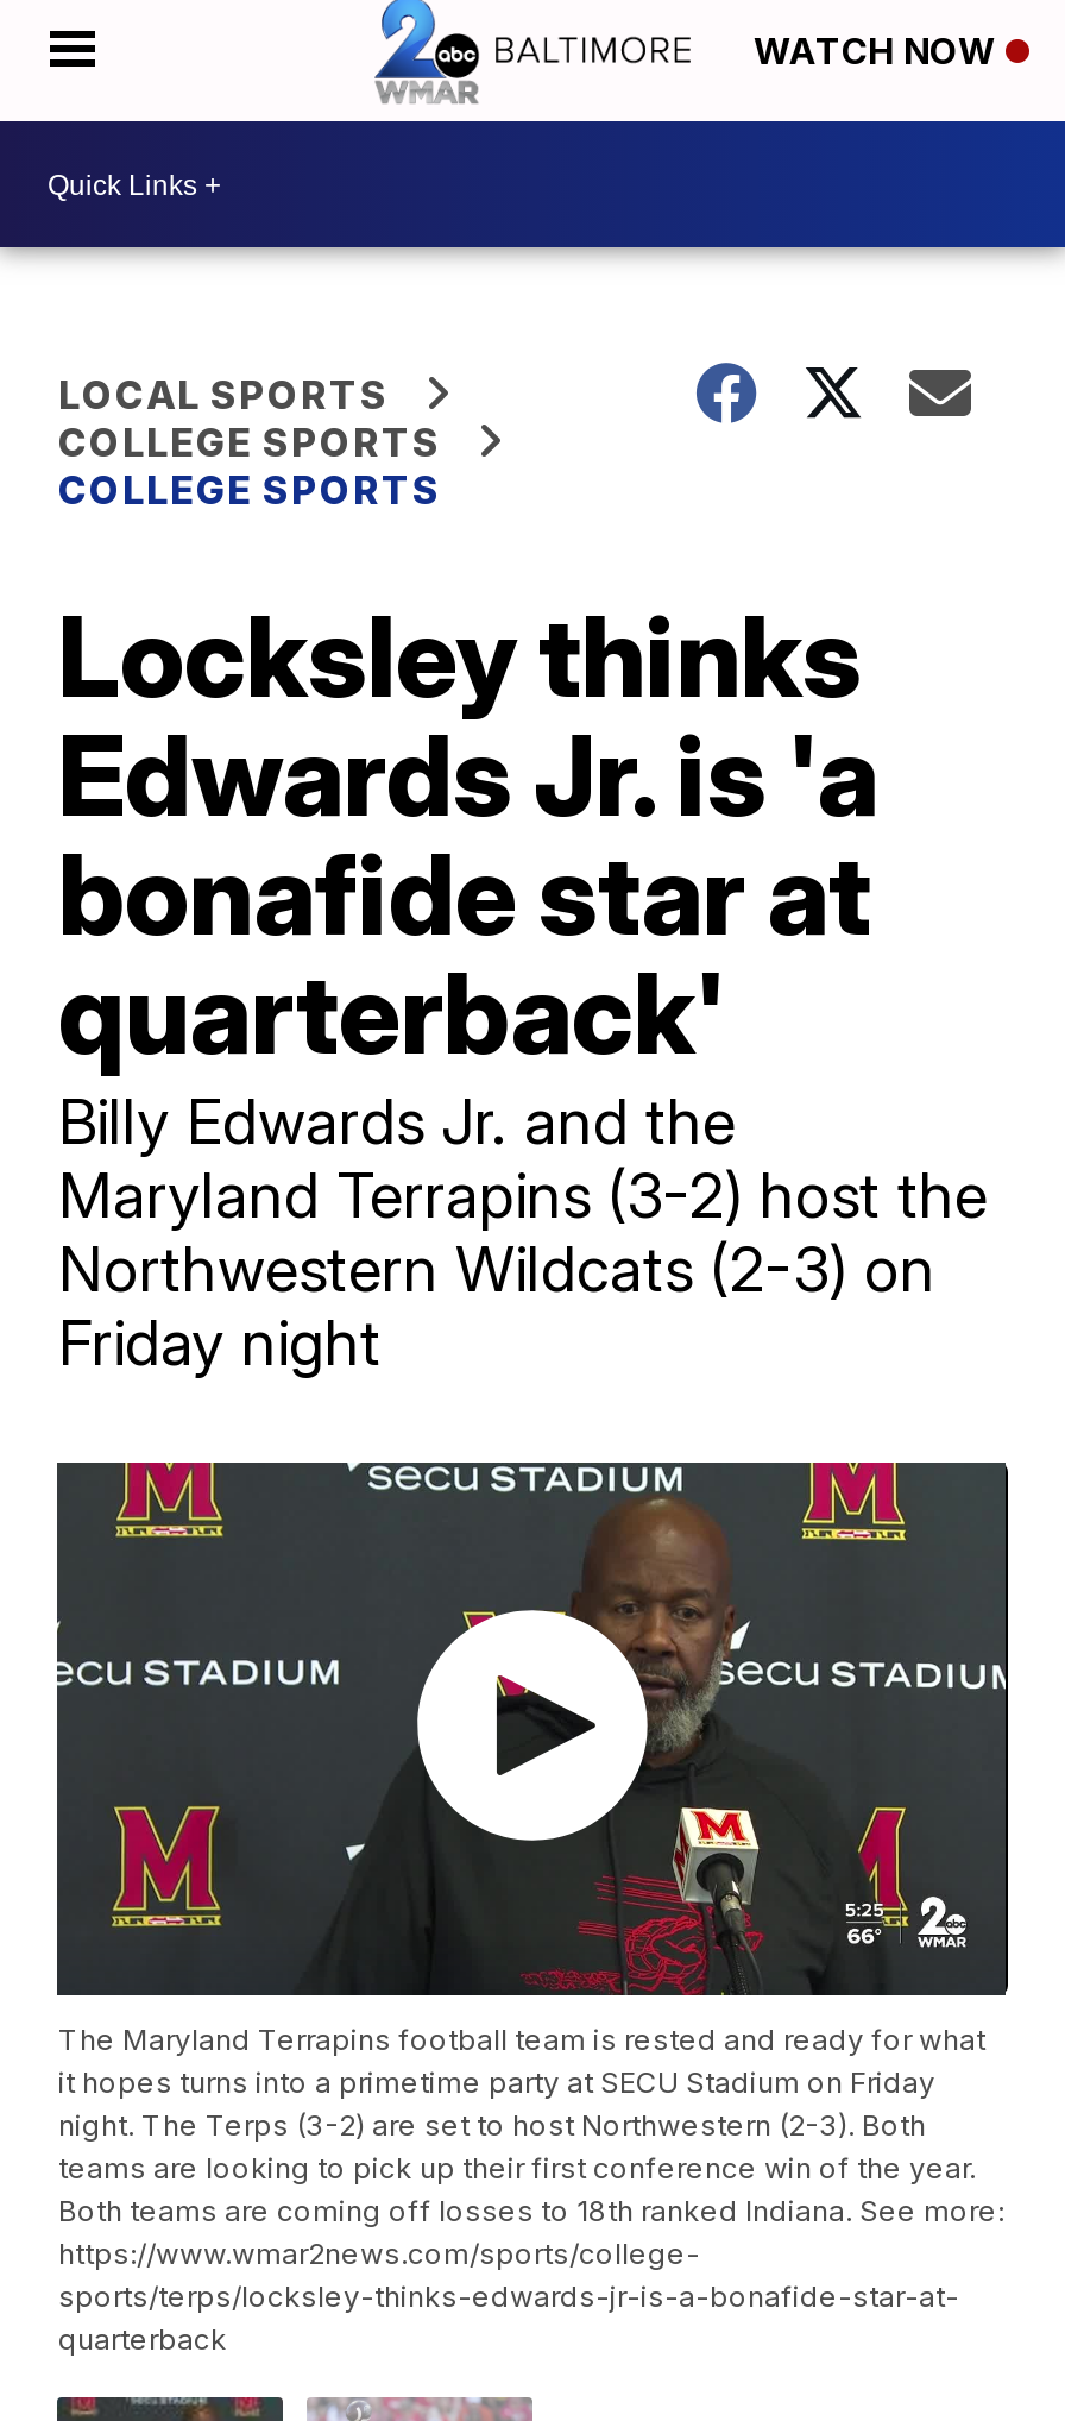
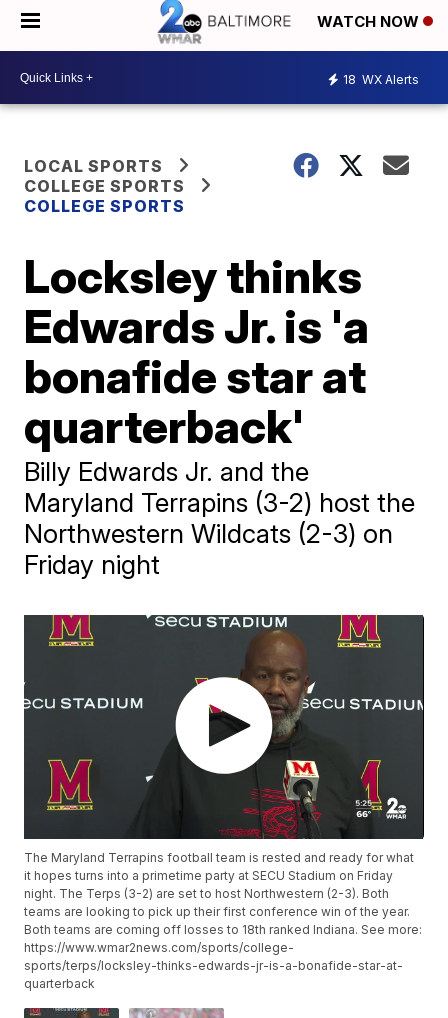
+ 18 WX Alerts
